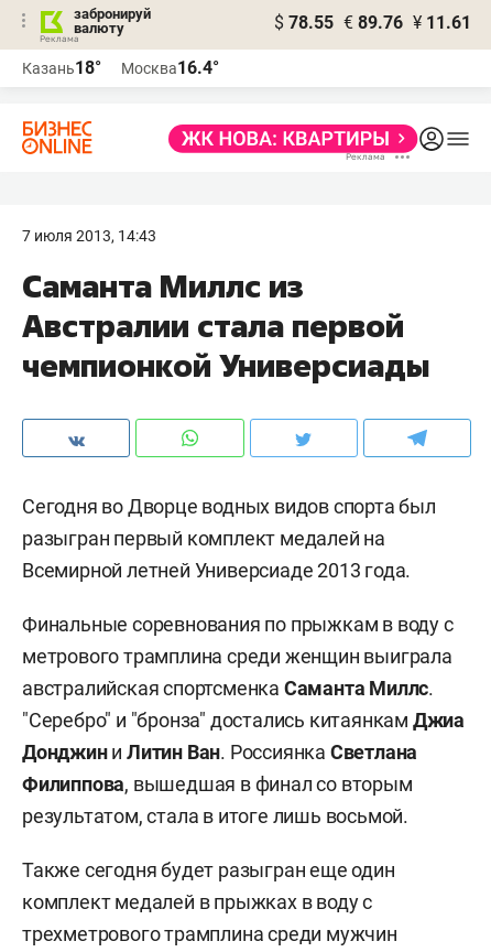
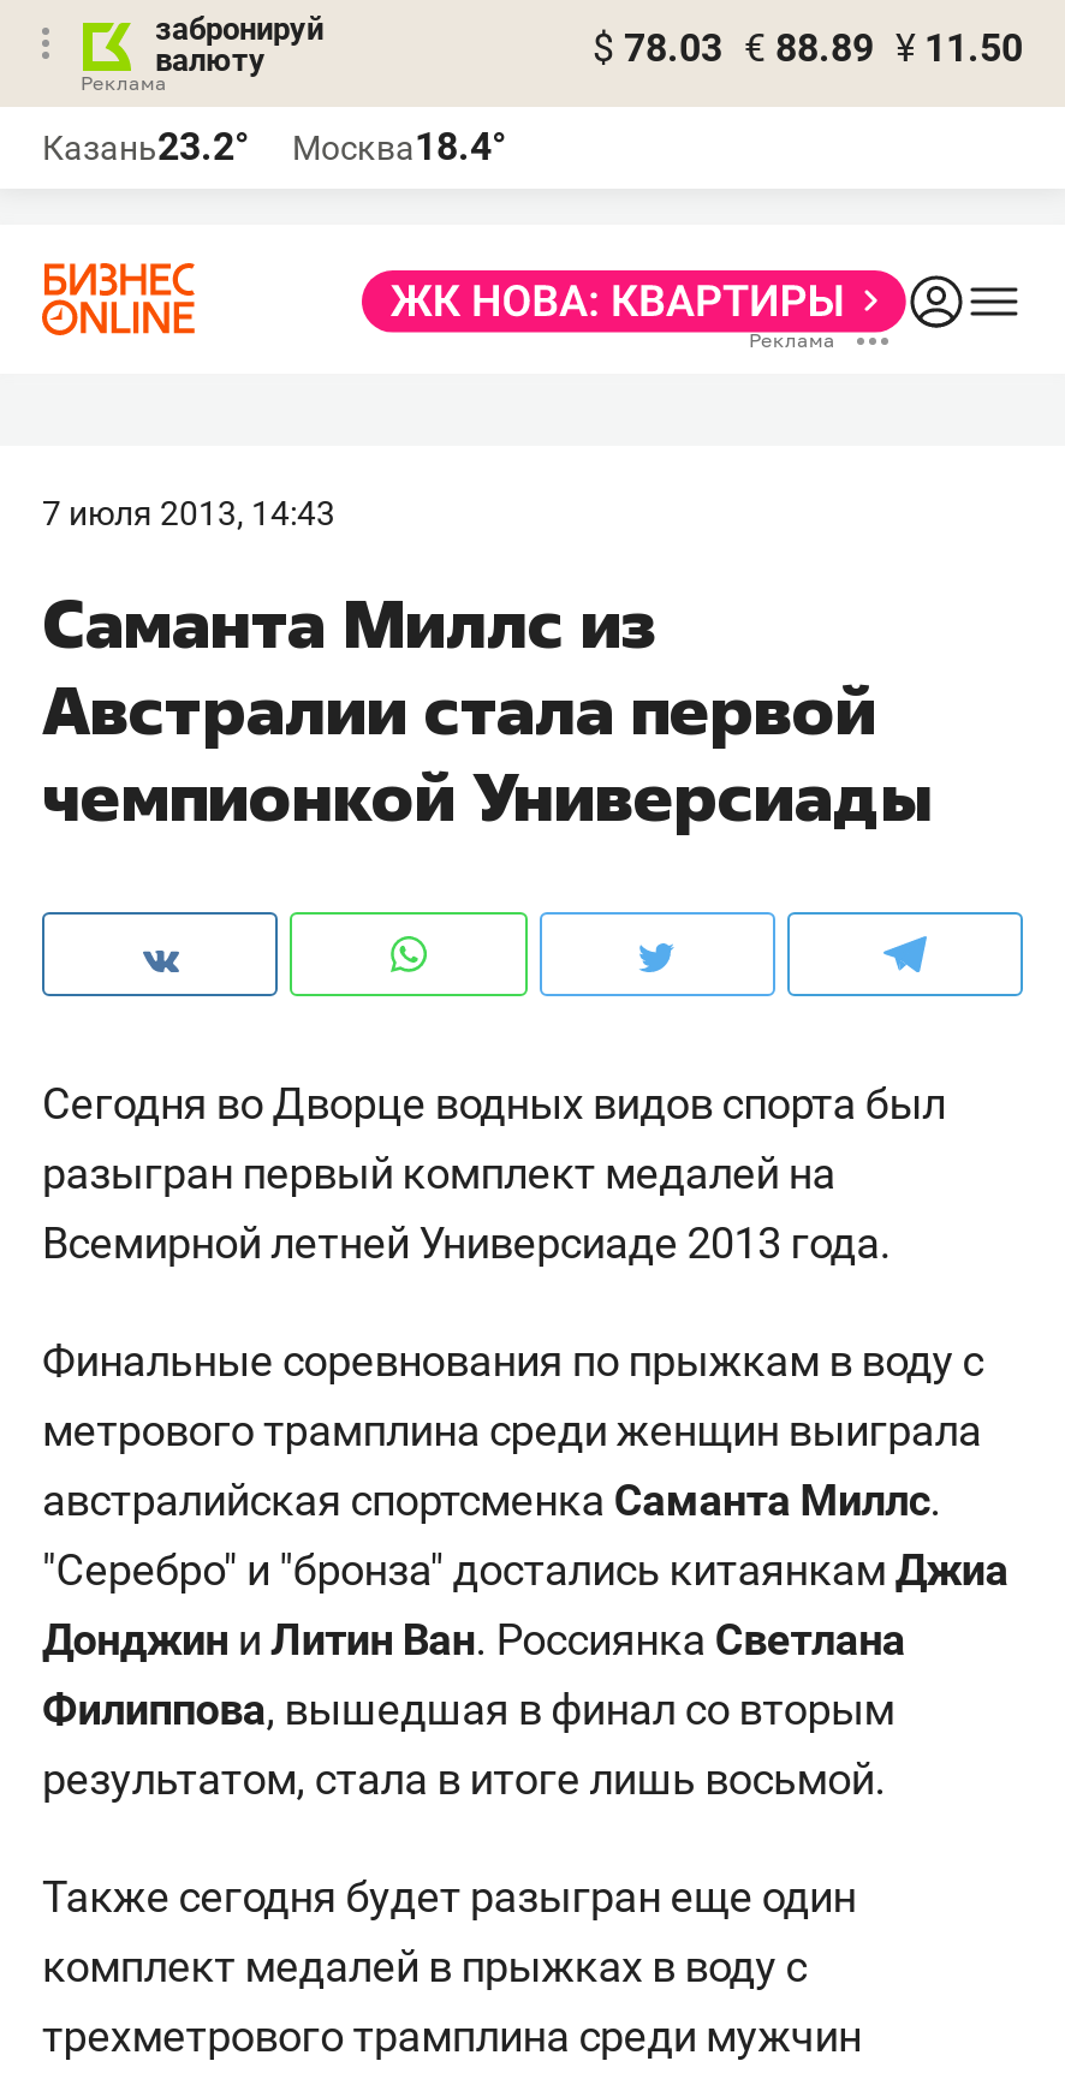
- $ 78.55 € 89.76 ¥ 11.61
+ $ 78.03 € 88.89 ¥ 11.50

- Казань18°
+ Казань23.2°

- Москва16.4°
+ Москва18.4°
